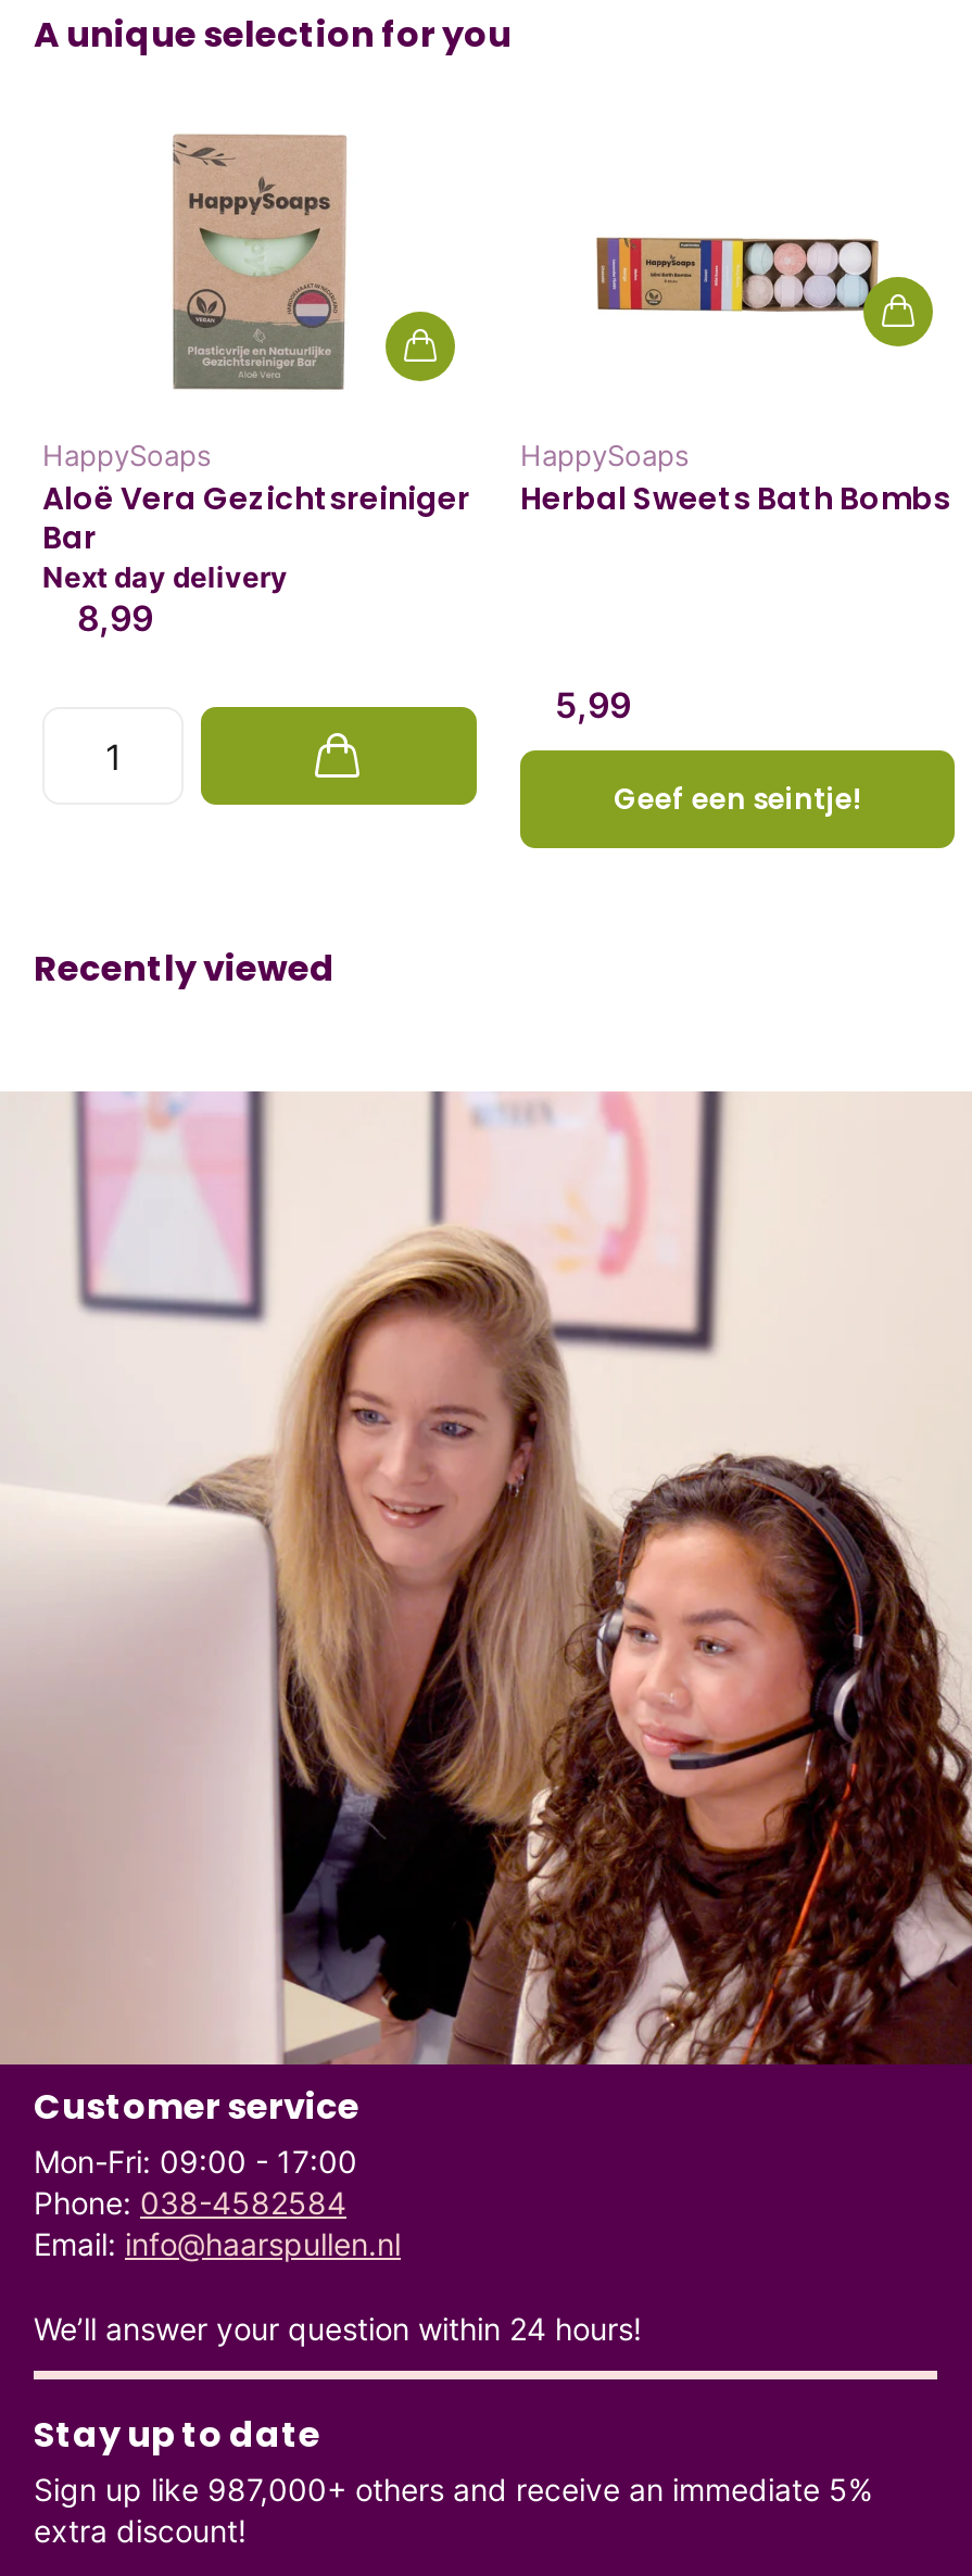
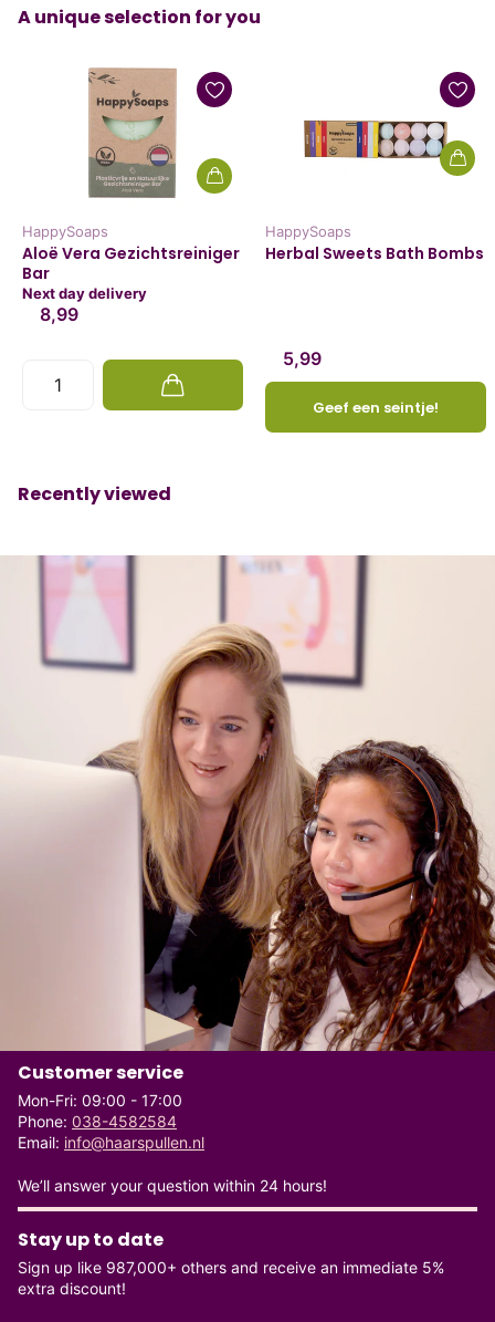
+ [image]

+ [image]
